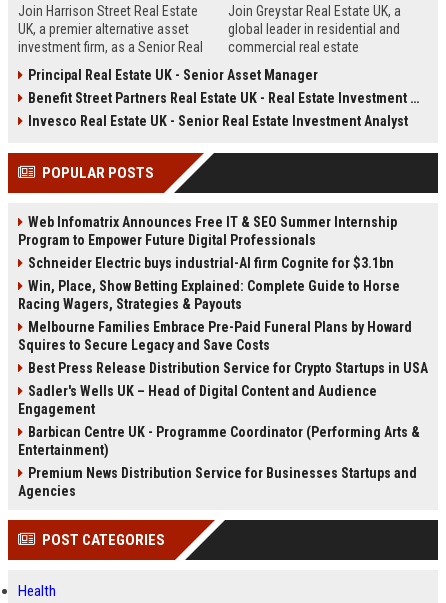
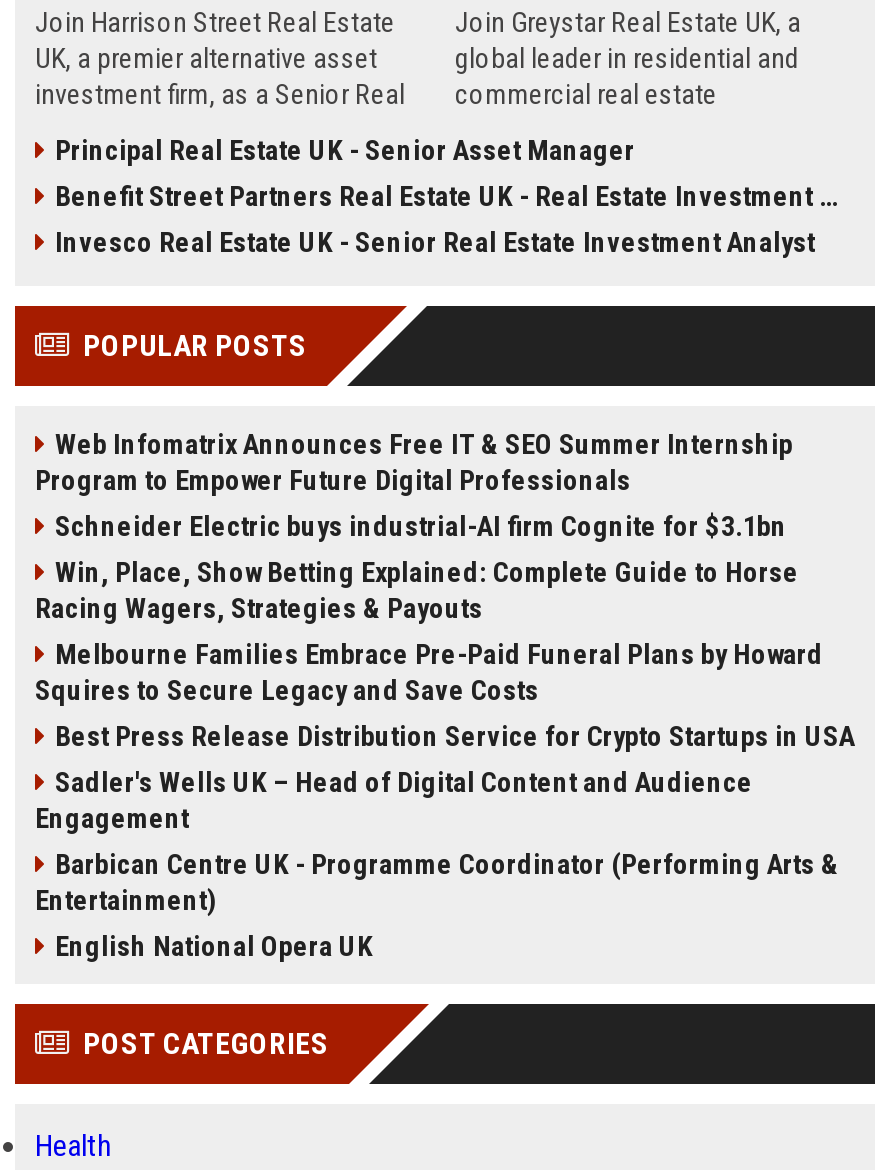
- Premium News Distribution Service for Businesses Startups and
- Agencies
+ English National Opera UK
